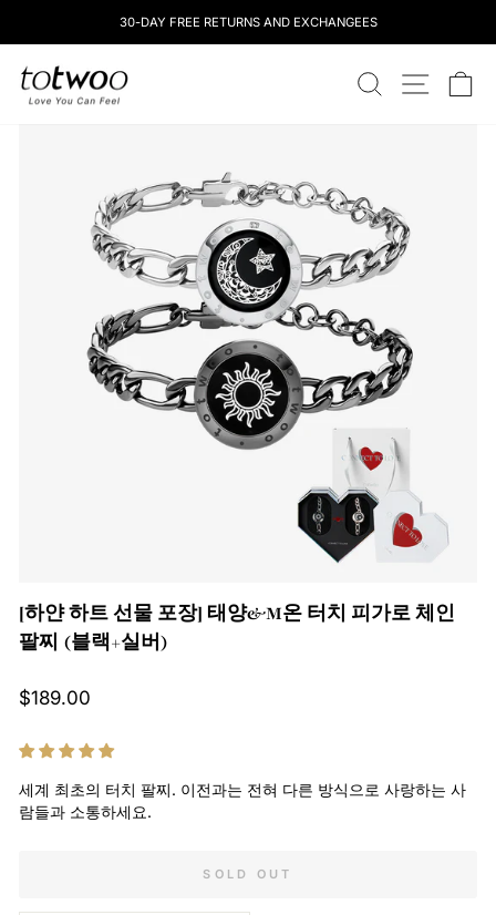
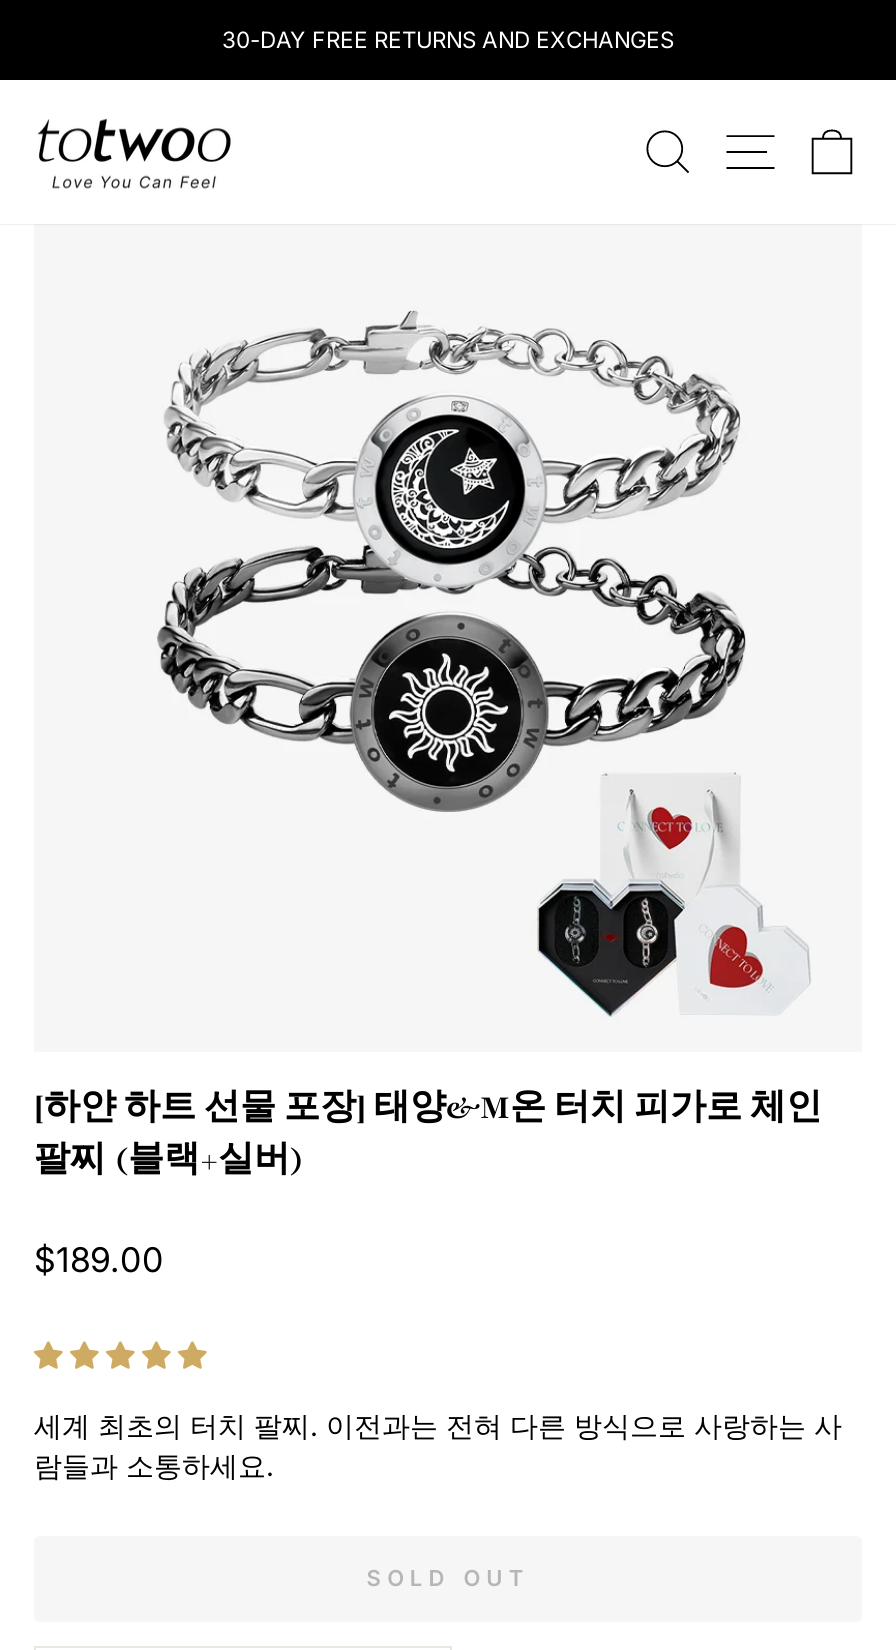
- 30-DAY FREE RETURNS AND EXCHANGEES
+ 30-DAY FREE RETURNS AND EXCHANGES
